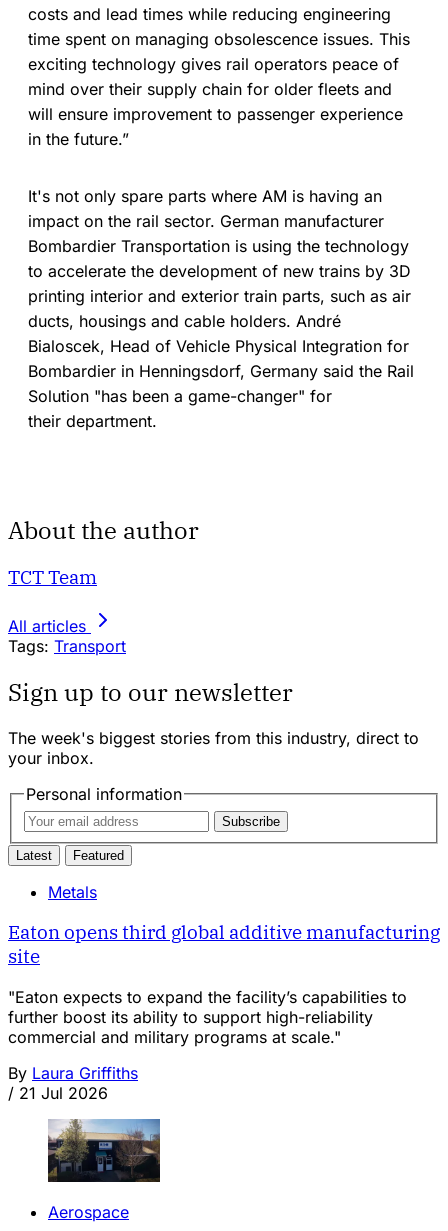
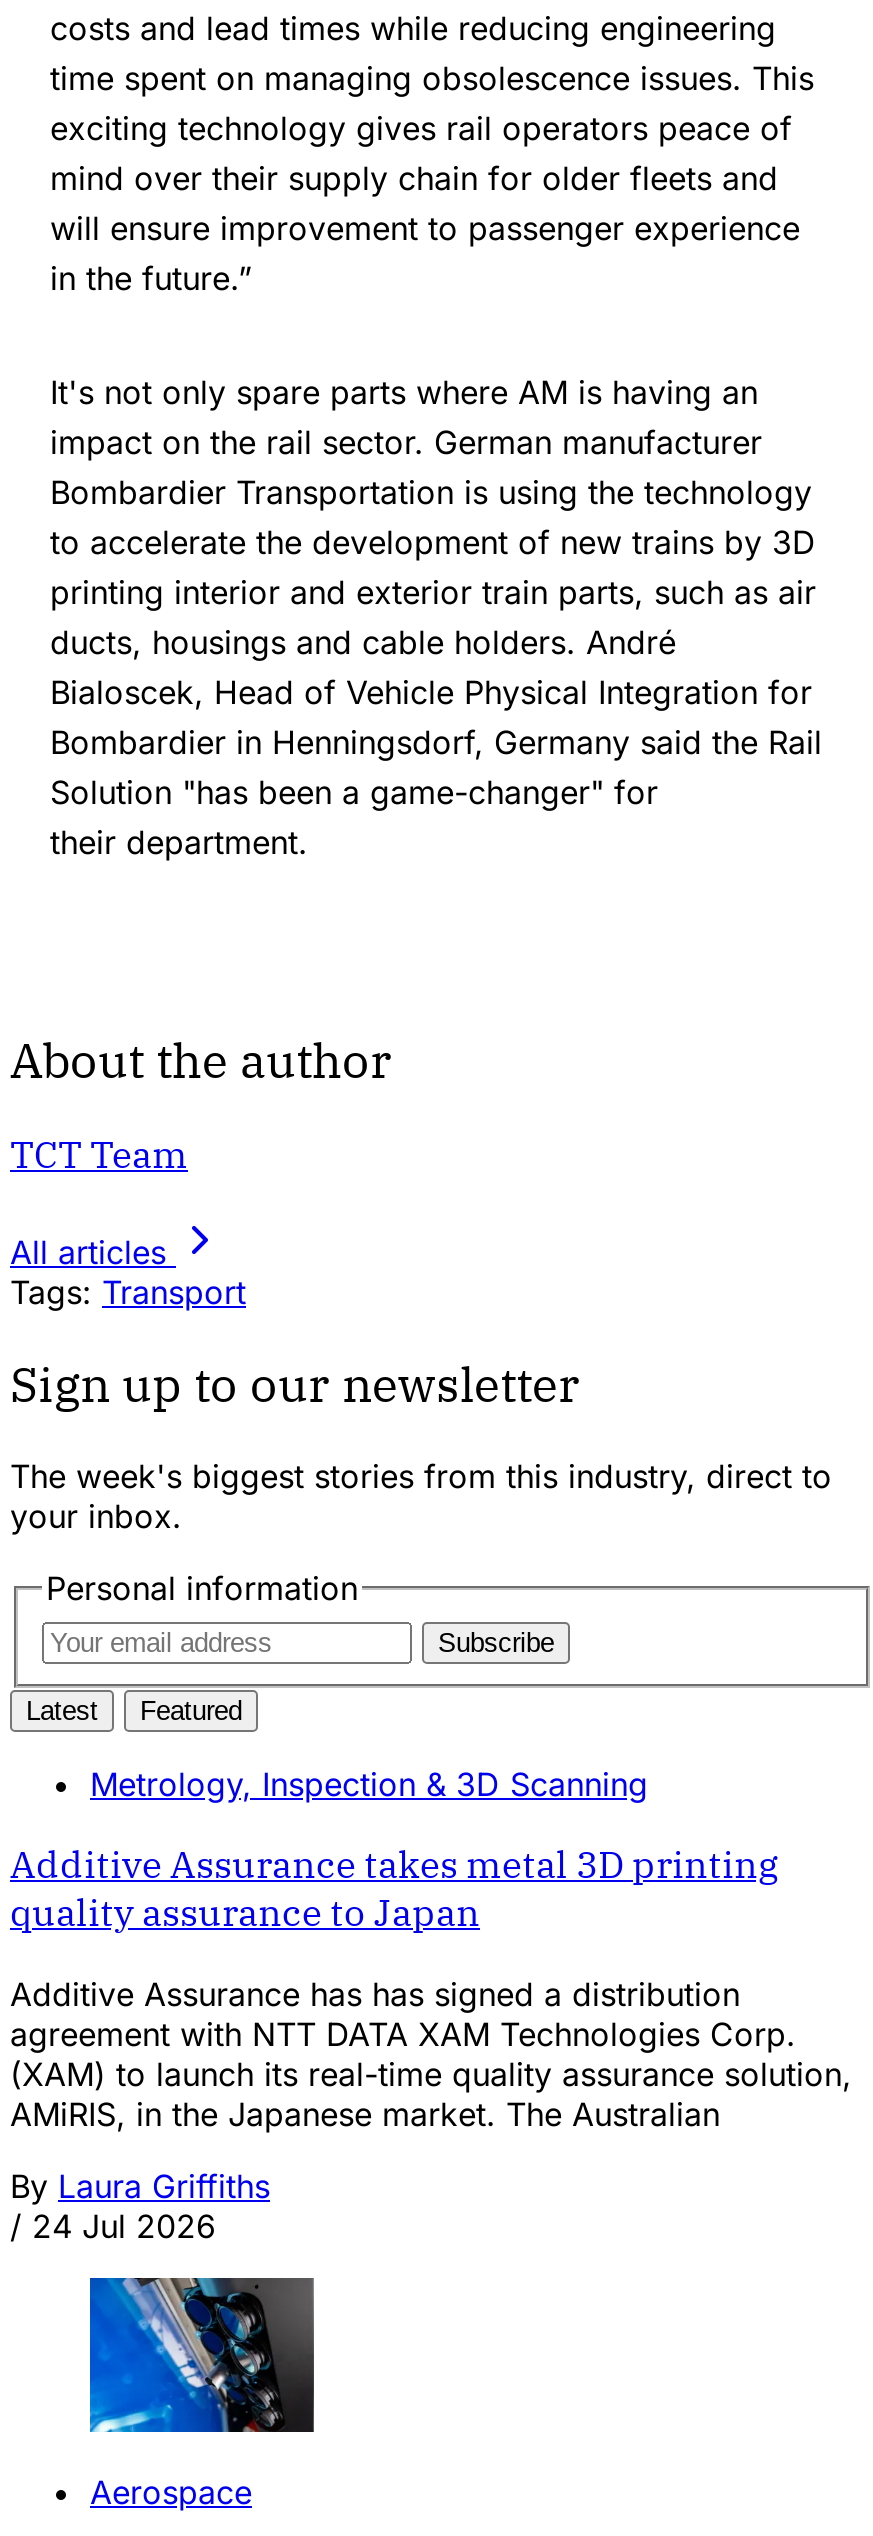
- Metals
+ Metrology, Inspection & 3D Scanning

- Eaton opens third global additive manufacturing
- site
+ Additive Assurance takes metal 3D printing
+ quality assurance to Japan

- "Eaton expects to expand the facility’s capabilities to
- further boost its ability to support high-reliability
- commercial and military programs at scale."
+ Additive Assurance has has signed a distribution
+ agreement with NTT DATA XAM Technologies Corp.
+ (XAM) to launch its real-time quality assurance solution,
+ AMiRIS, in the Japanese market. The Australian

- / 21 Jul 2026
+ / 24 Jul 2026

- [image]
+ [image]
